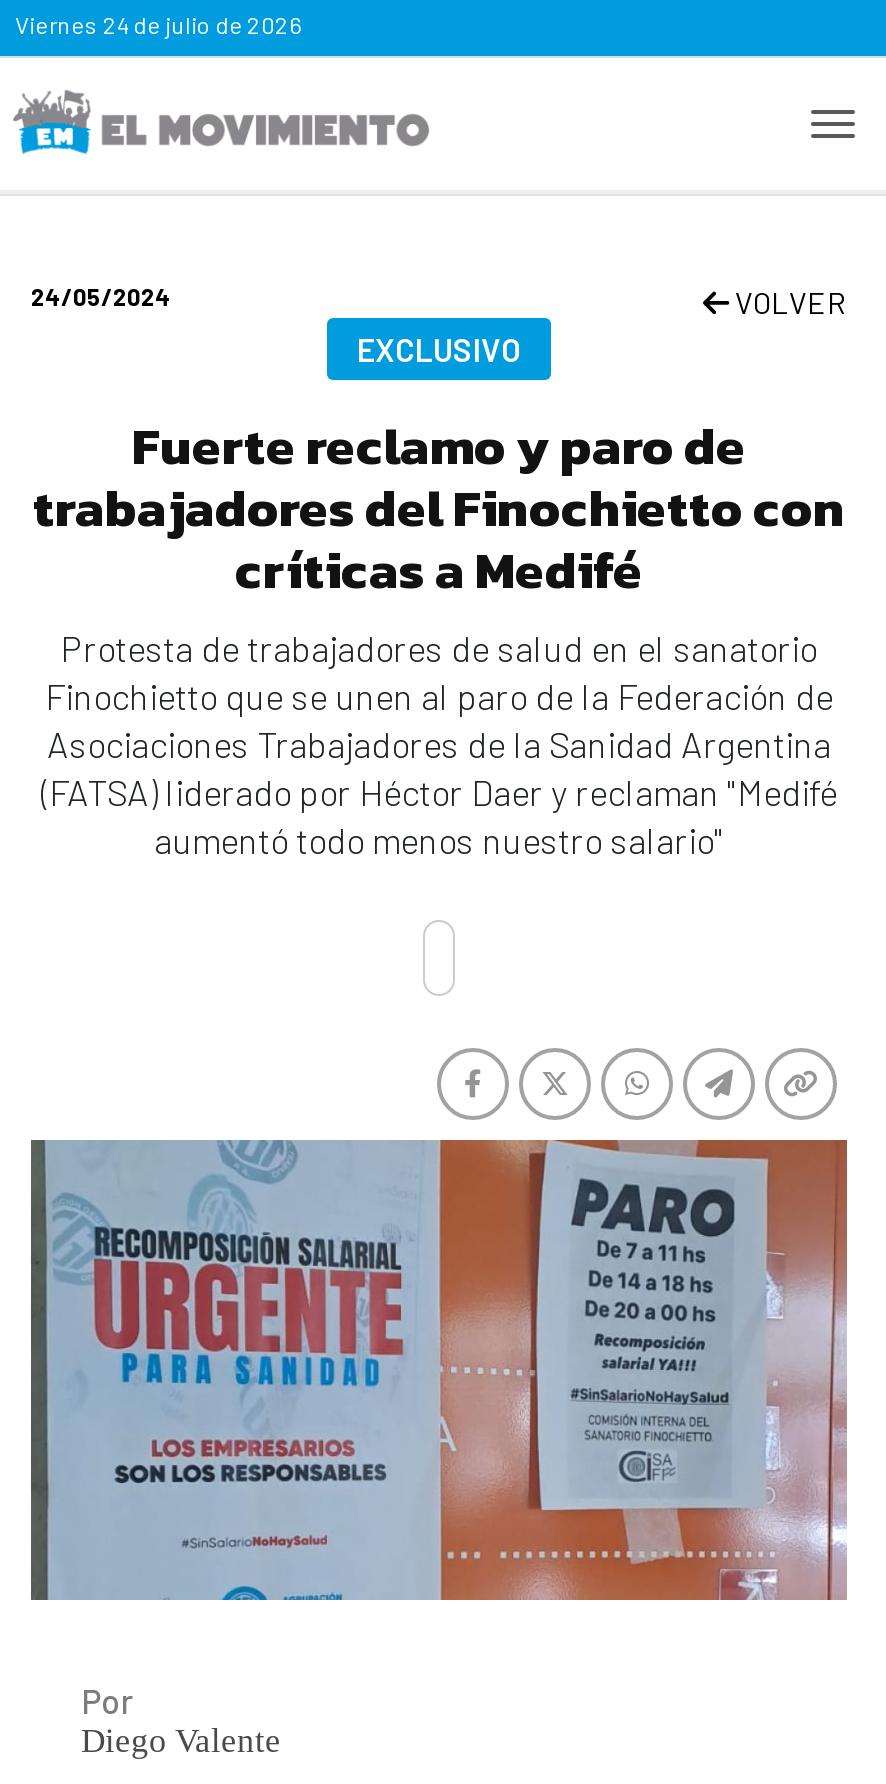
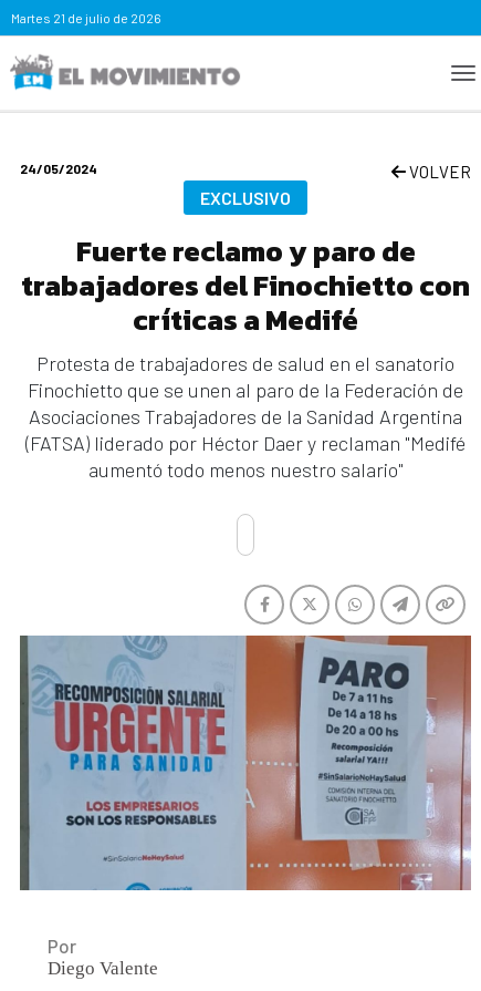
- Viernes 24 de julio de 2026
+ Martes 21 de julio de 2026
